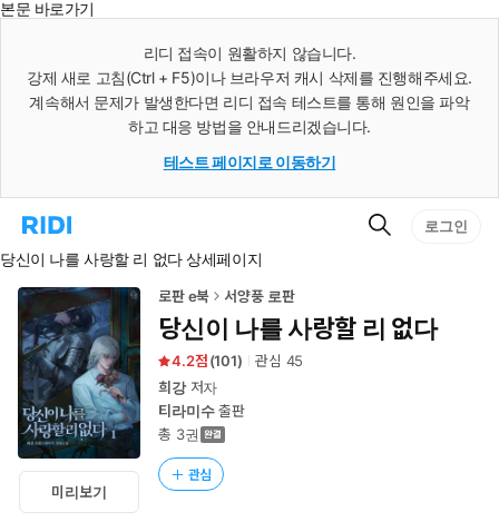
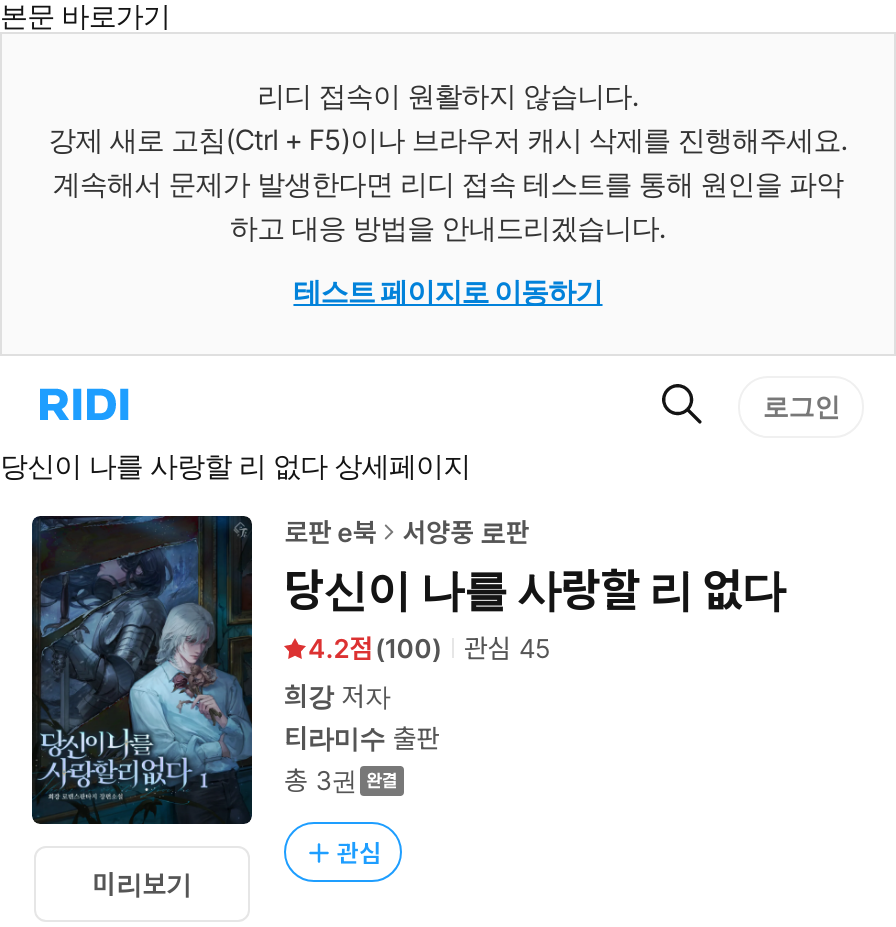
- 4.2 (101) 관심 45
+ 4.2 (100) 관심 45
